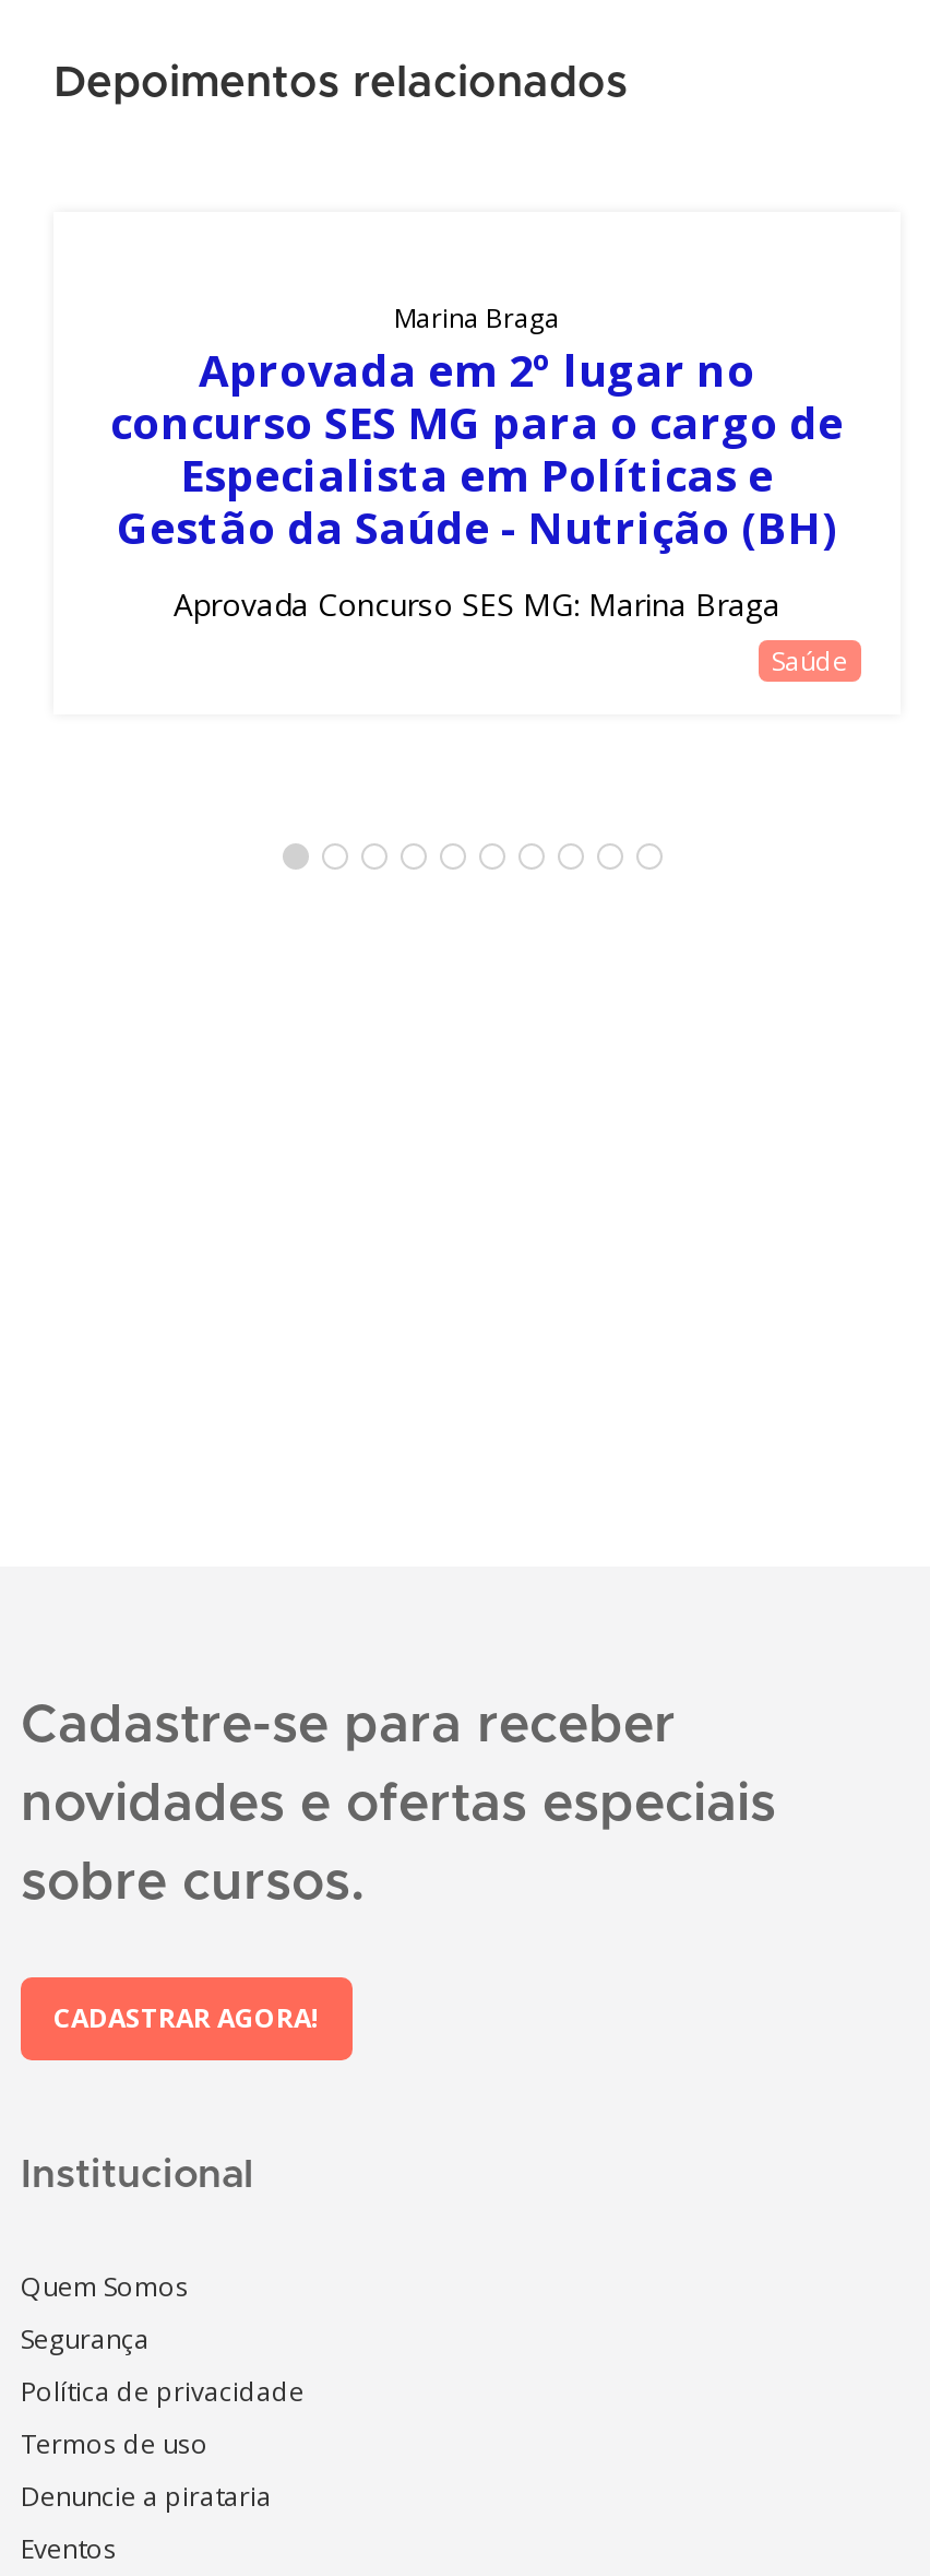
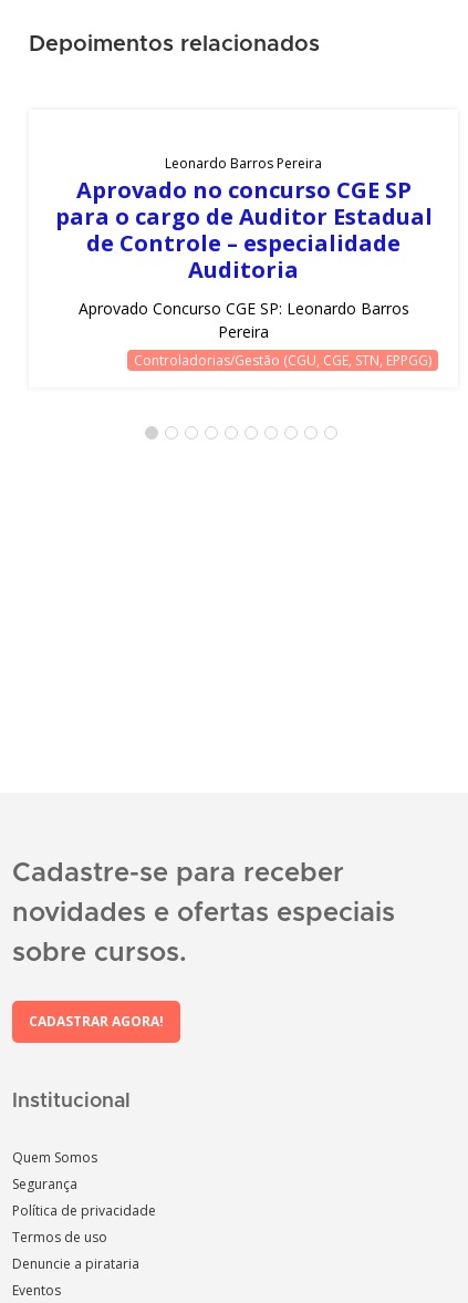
- Marina Braga
- Aprovada em 2º lugar no
- concurso SES MG para o cargo de
- Especialista em Políticas e
- Gestão da Saúde - Nutrição (BH)
- Aprovada Concurso SES MG: Marina Braga
- Saúde
+ Leonardo Barros Pereira
+ Aprovado no concurso CGE SP
+ para o cargo de Auditor Estadual
+ de Controle – especialidade
+ Auditoria
+ Aprovado Concurso CGE SP: Leonardo Barros
+ Pereira
+ Controladorias/Gestão (CGU, CGE, STN, EPPGG)
